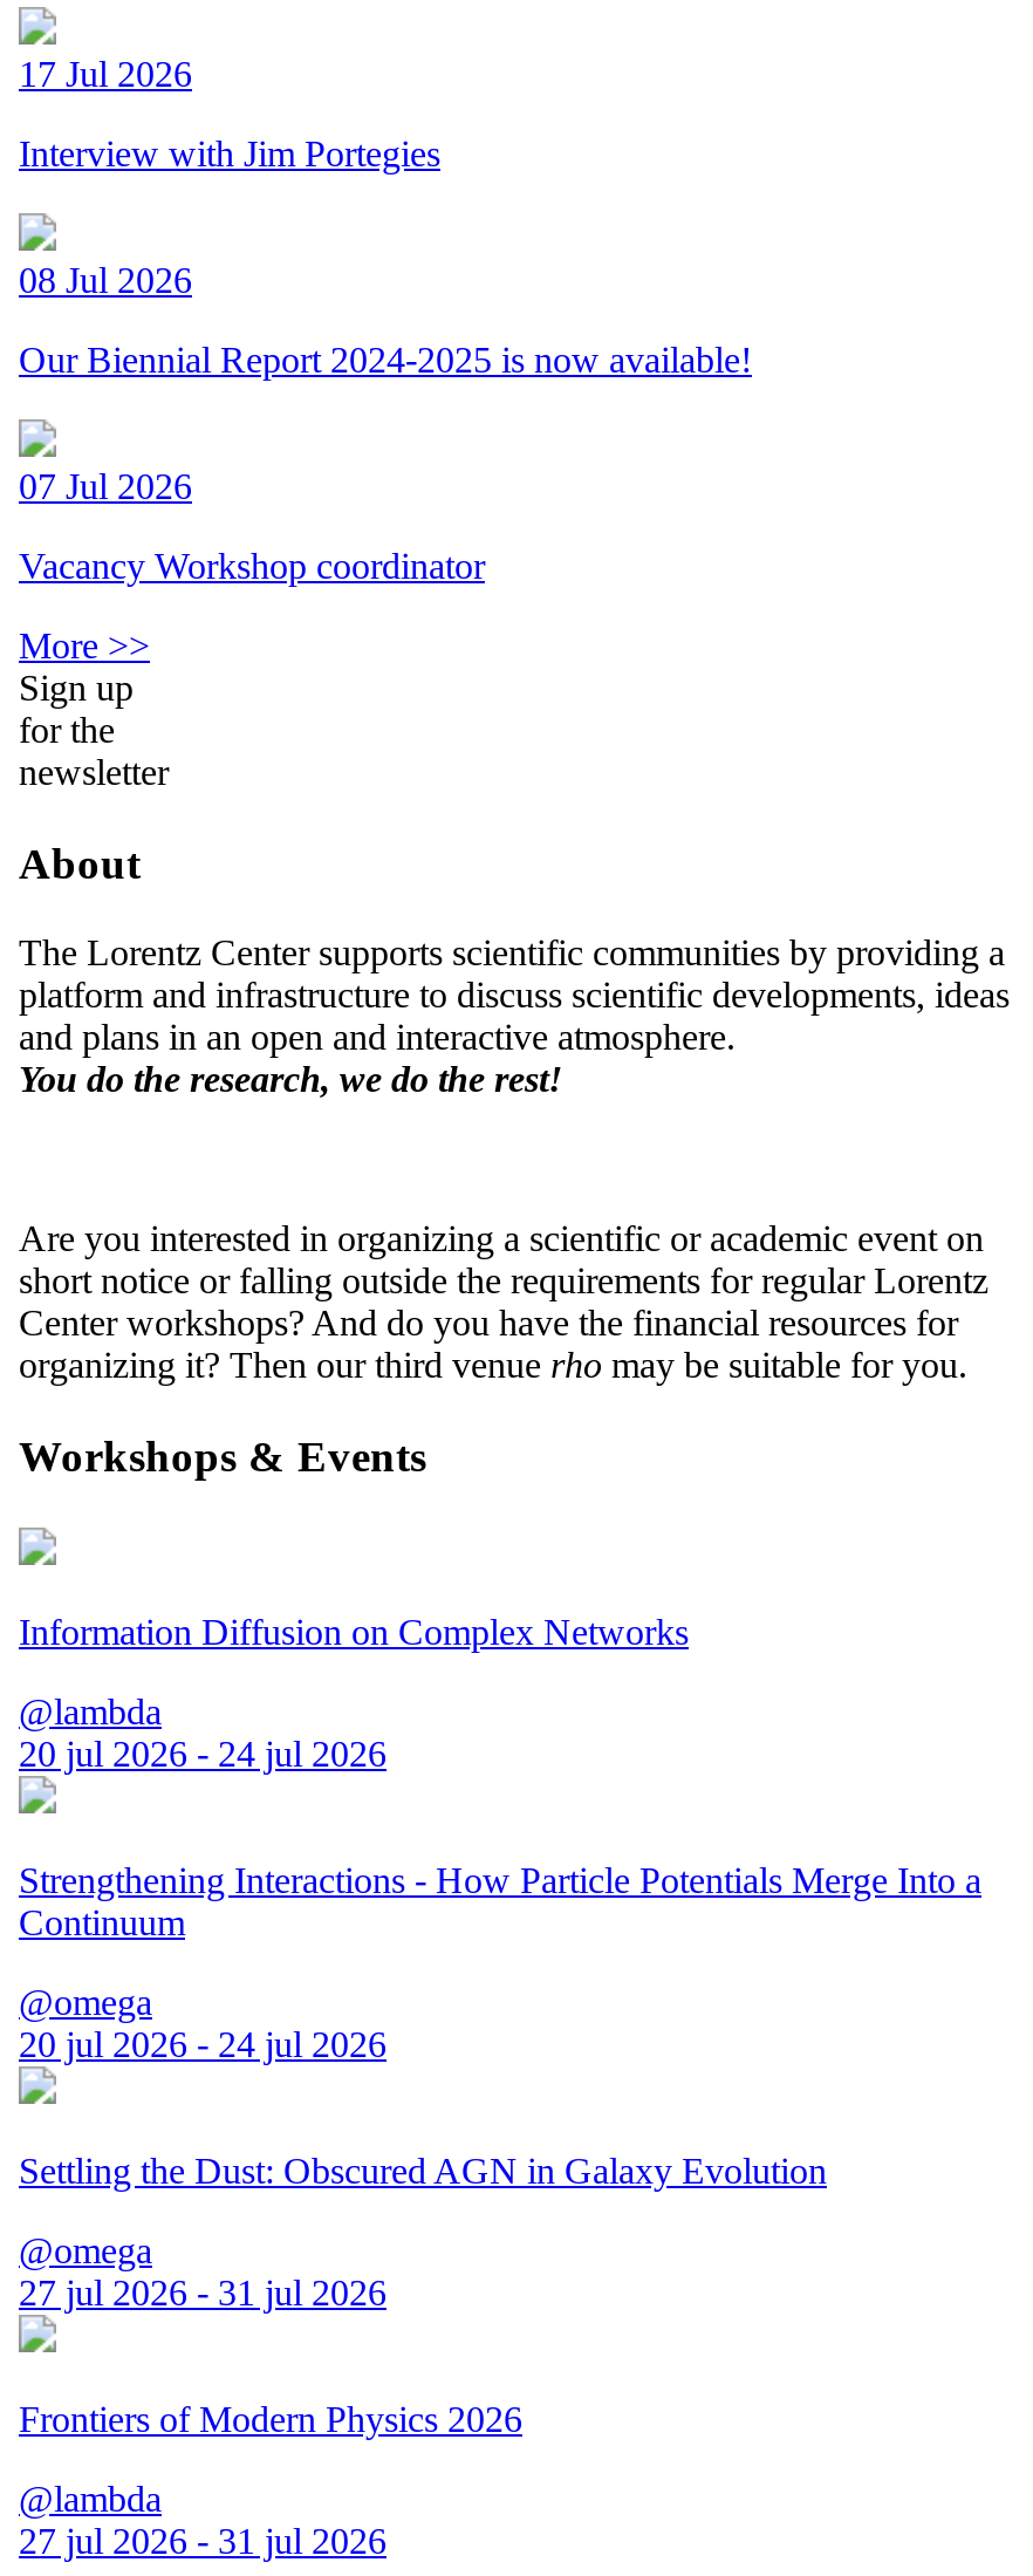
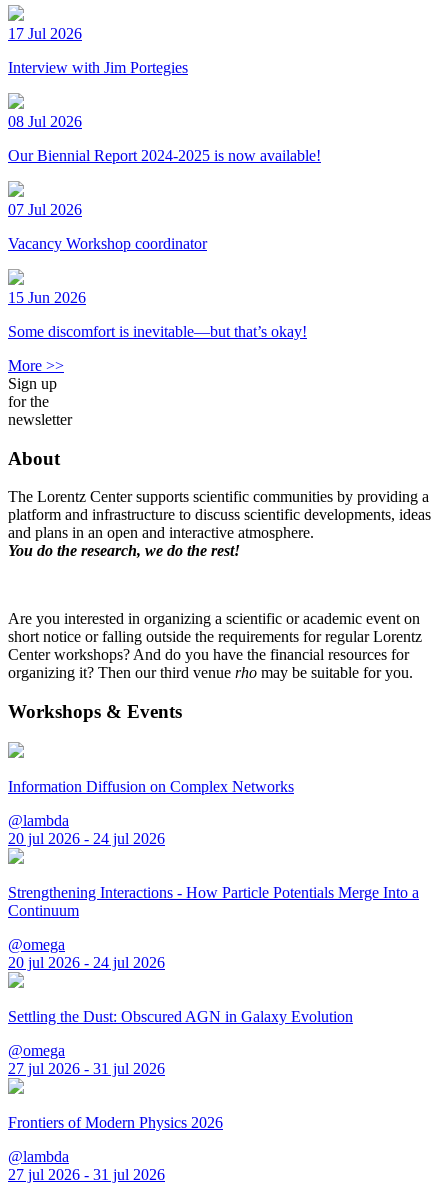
+ 15 Jun 2026
+ Some discomfort is inevitable—but that’s okay!
